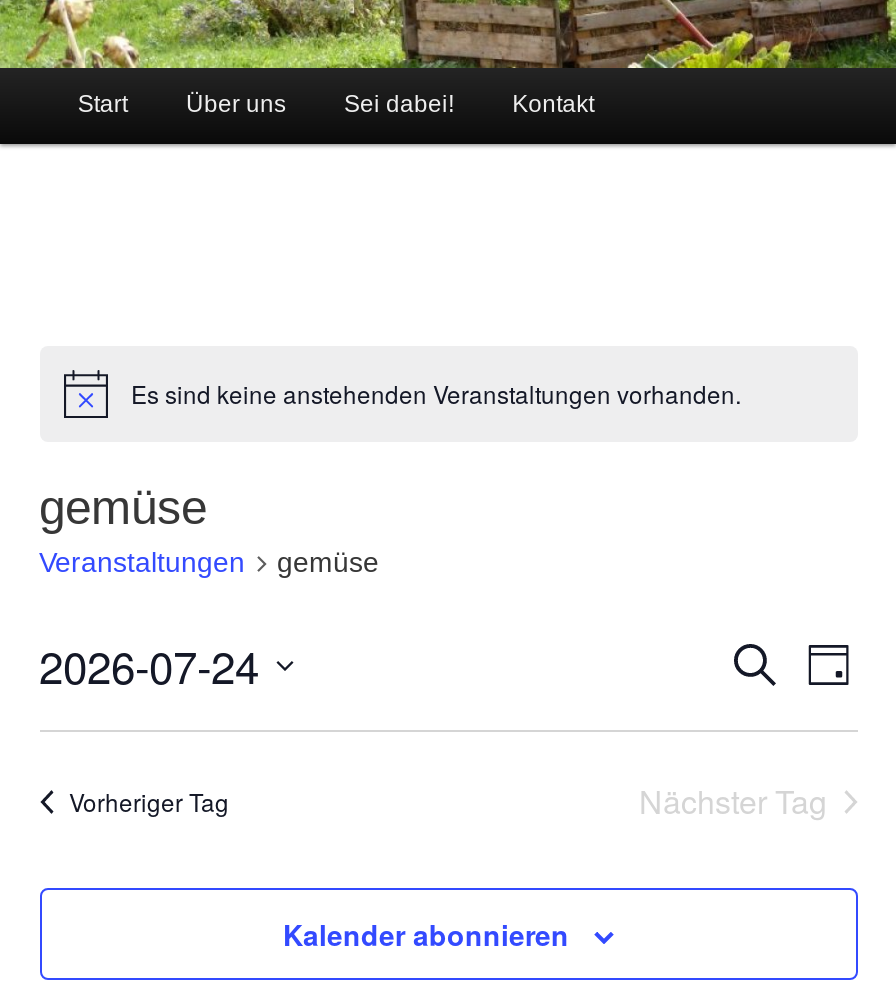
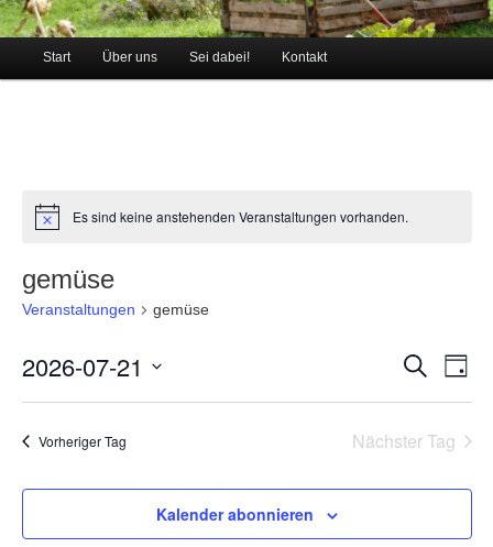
- 2026-07-24
+ 2026-07-21
